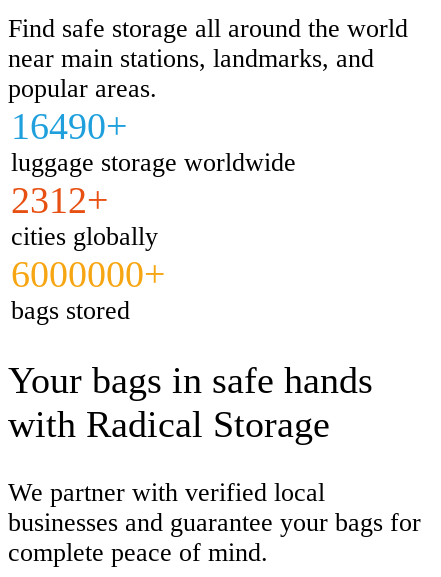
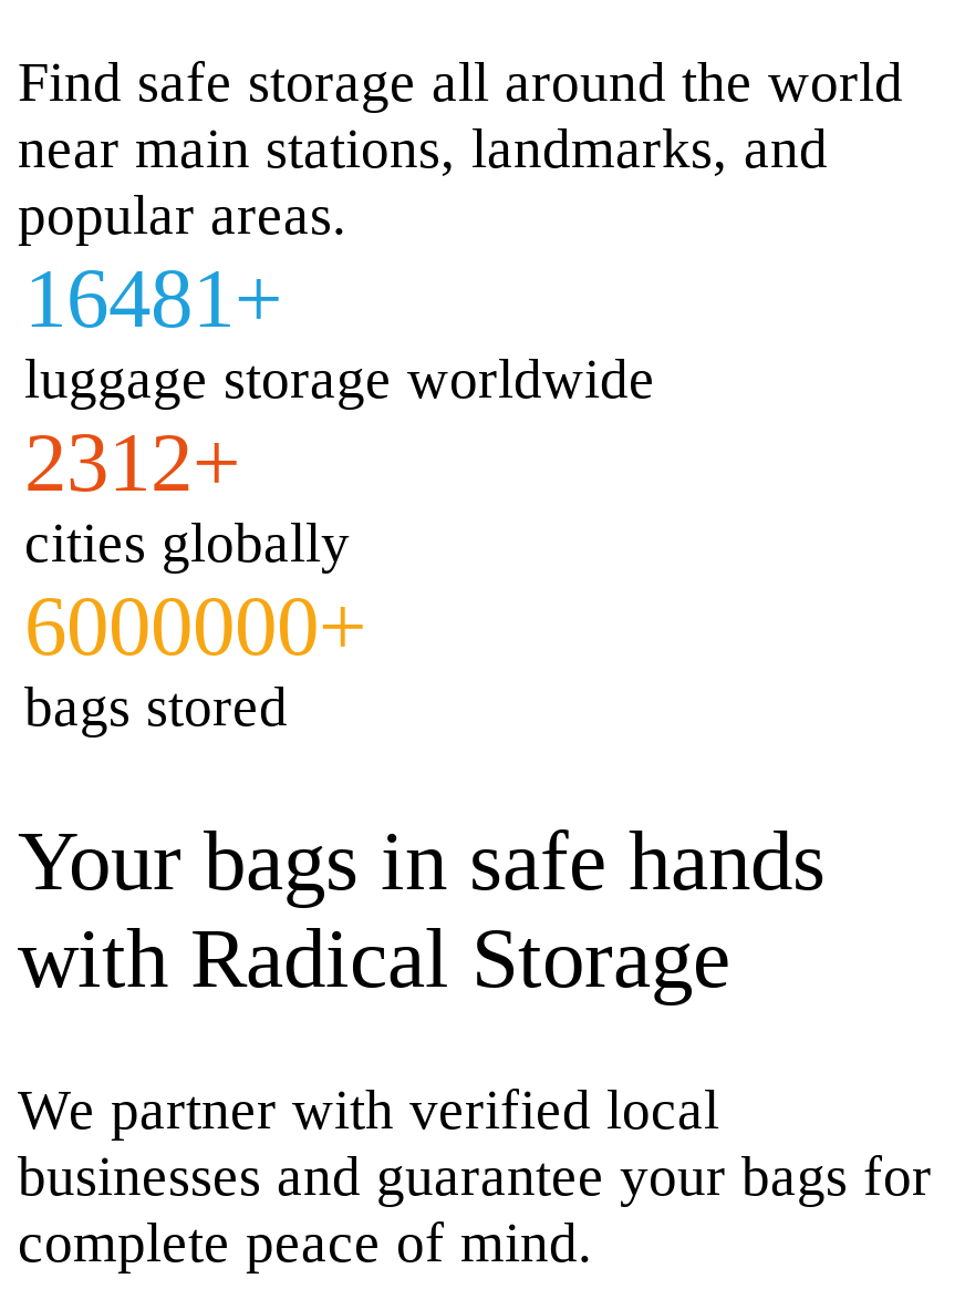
- 16490+
+ 16481+
